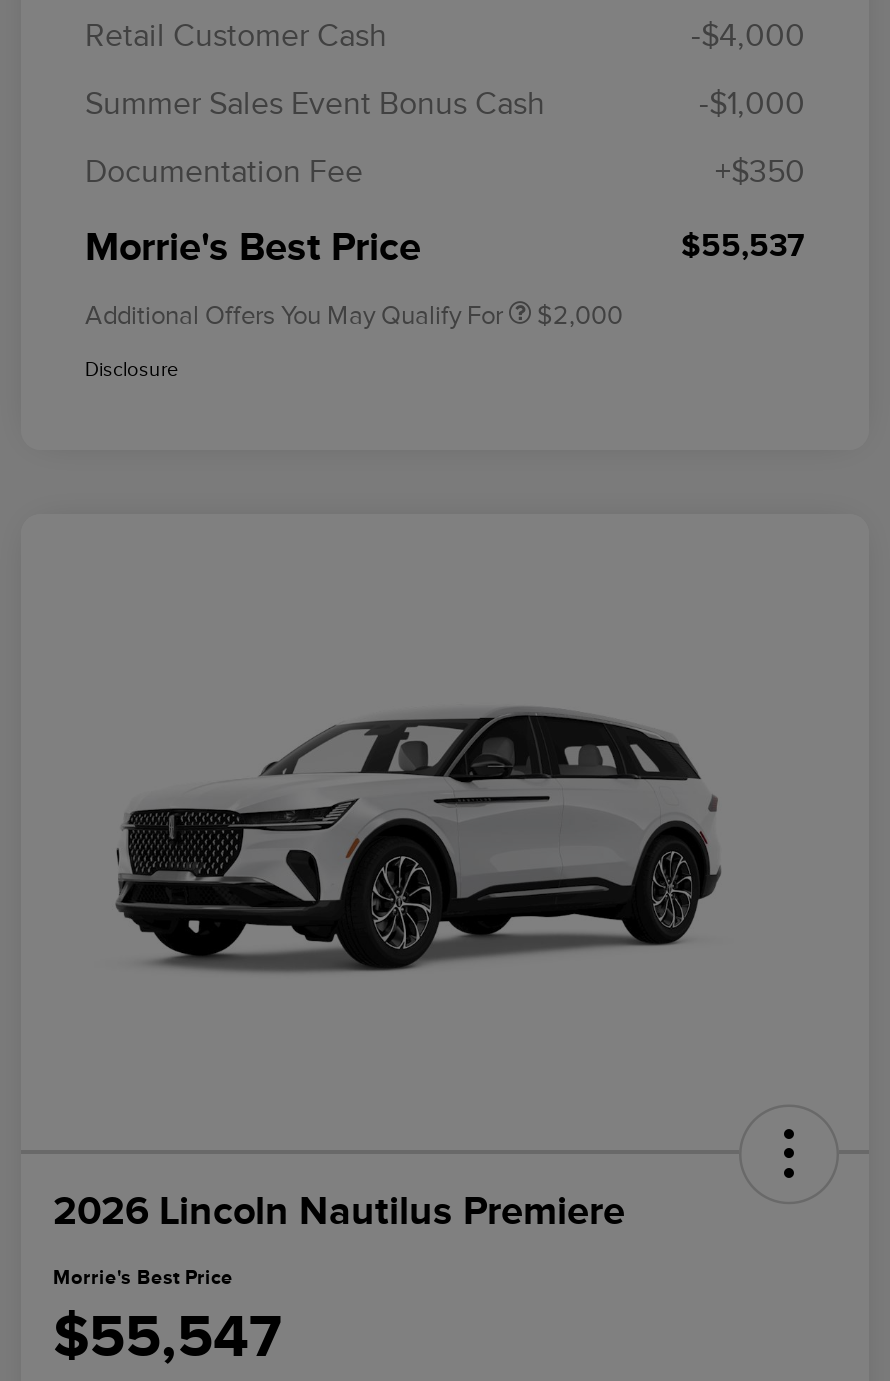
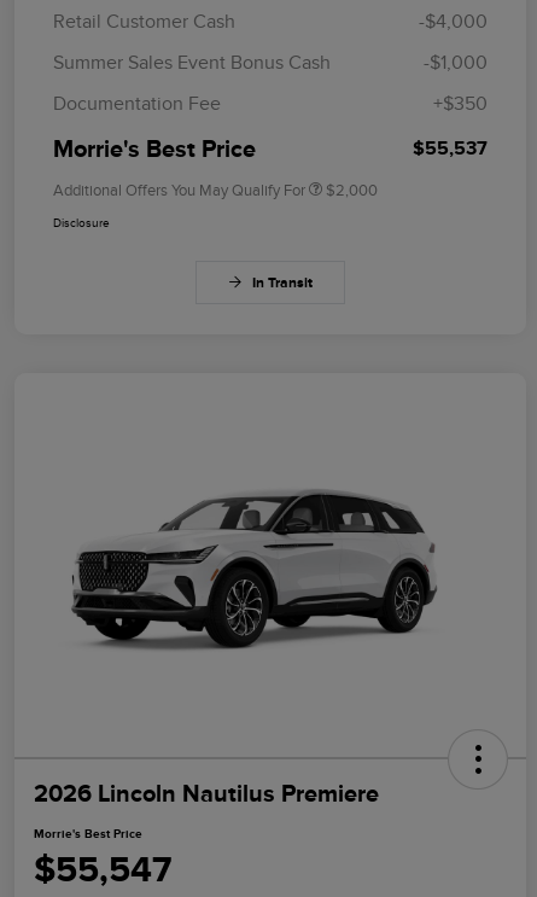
+ In Transit
